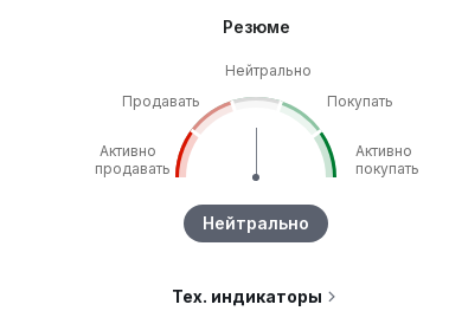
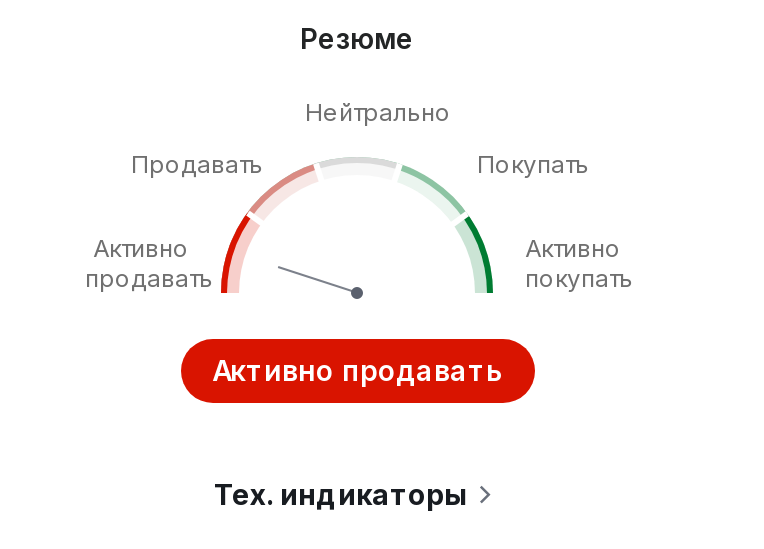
- Нейтрально
+ Активно продавать
